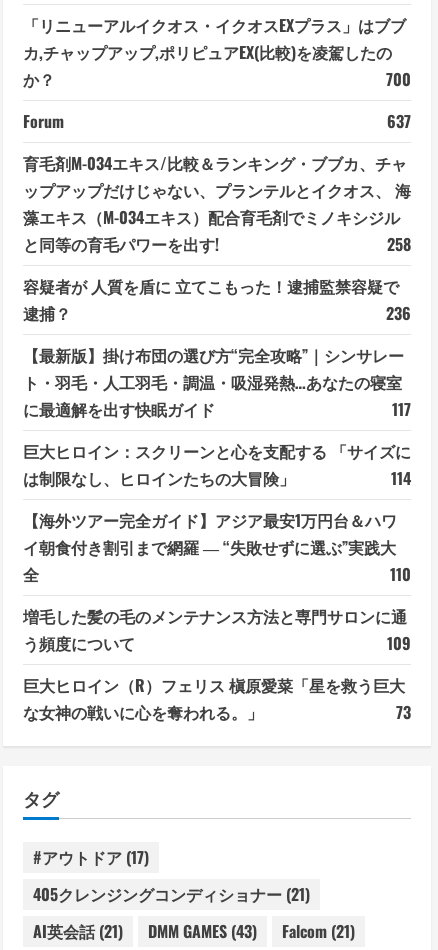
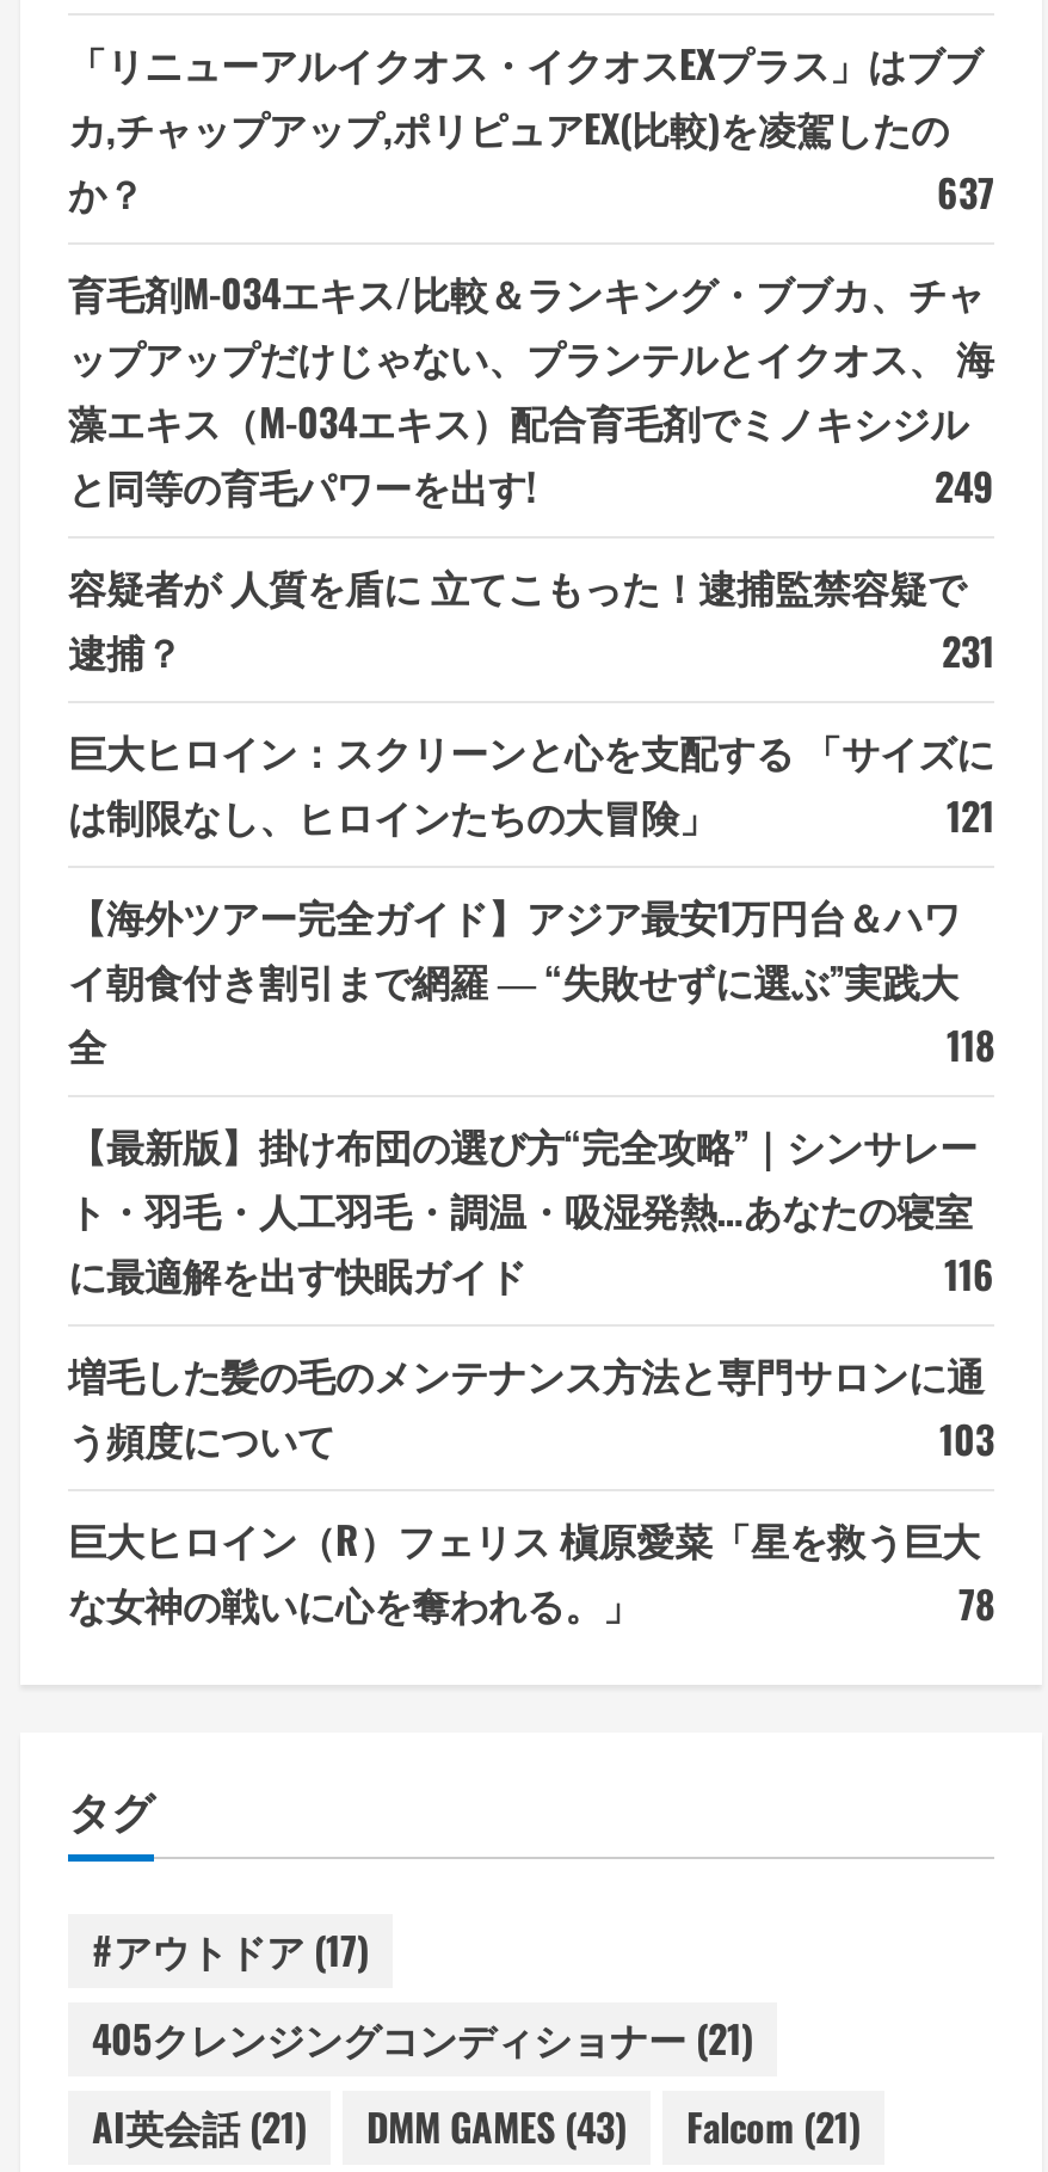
- 700
- Forum

- 258
+ 249

- 236
+ 231
+ 121
+ 118

moved down: 【最新版】掛け布団の選び方“完全攻略”｜シンサレー | ト・羽毛・人工羽毛・調温・吸湿発熱…あなたの寝室 | に最適解を出す快眠ガイド

- 117
- 114
- 110
+ 116

moved up: 巨大ヒロイン：スクリーンと心を支配する 「サイズに | は制限なし、ヒロインたちの大冒険」

moved up: 【海外ツアー完全ガイド】アジア最安1万円台＆ハワ | イ朝食付き割引まで網羅 ― “失敗せずに選ぶ”実践大 | 全

- 109
+ 103

- 73
+ 78
